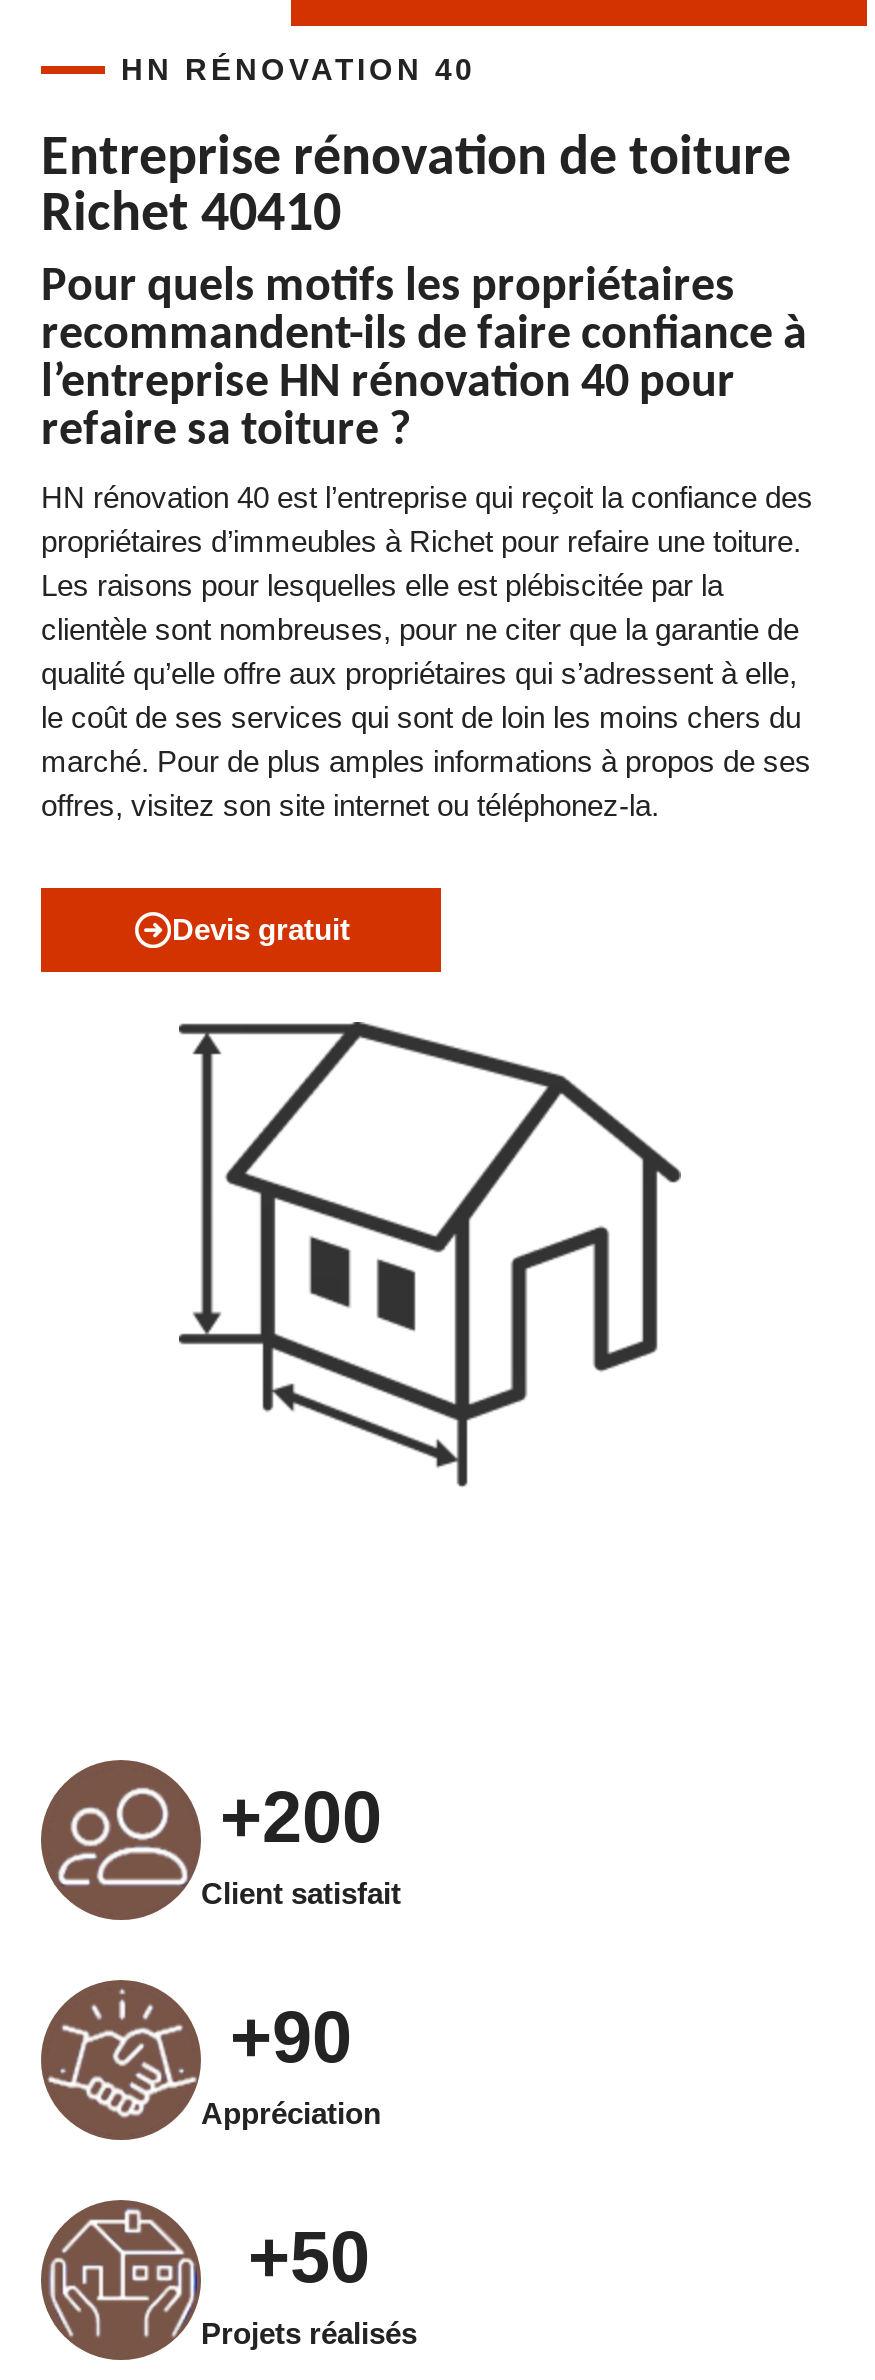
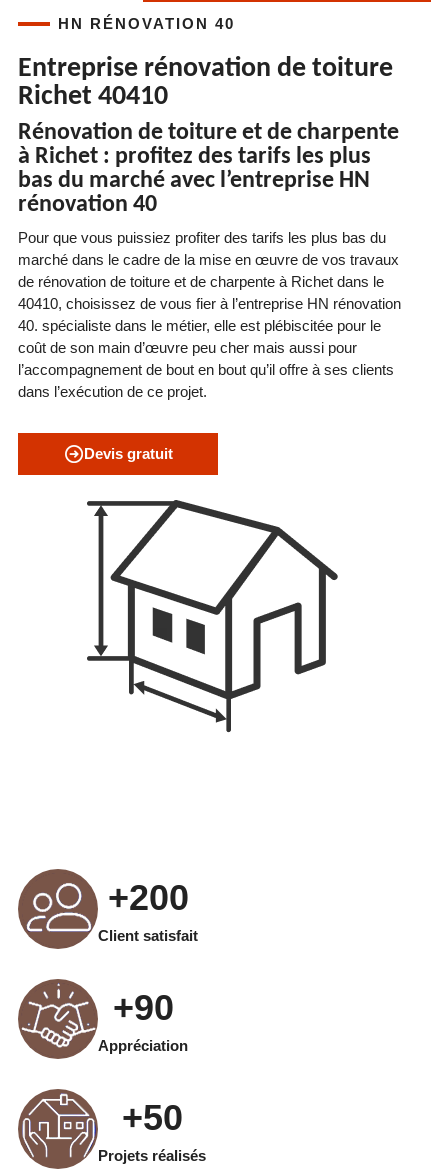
- Pour quels motifs les propriétaires
- recommandent-ils de faire confiance à
- l’entreprise HN rénovation 40 pour
- refaire sa toiture ?
+ Rénovation de toiture et de charpente
+ à Richet : profitez des tarifs les plus
+ bas du marché avec l’entreprise HN
+ rénovation 40

- HN rénovation 40 est l’entreprise qui reçoit la confiance des
- propriétaires d’immeubles à Richet pour refaire une toiture.
- Les raisons pour lesquelles elle est plébiscitée par la
- clientèle sont nombreuses, pour ne citer que la garantie de
- qualité qu’elle offre aux propriétaires qui s’adressent à elle,
- le coût de ses services qui sont de loin les moins chers du
- marché. Pour de plus amples informations à propos de ses
- offres, visitez son site internet ou téléphonez-la.
+ Pour que vous puissiez profiter des tarifs les plus bas du
+ marché dans le cadre de la mise en œuvre de vos travaux
+ de rénovation de toiture et de charpente à Richet dans le
+ 40410, choisissez de vous fier à l’entreprise HN rénovation
+ 40. spécialiste dans le métier, elle est plébiscitée pour le
+ coût de son main d’œuvre peu cher mais aussi pour
+ l’accompagnement de bout en bout qu’il offre à ses clients
+ dans l’exécution de ce projet.
